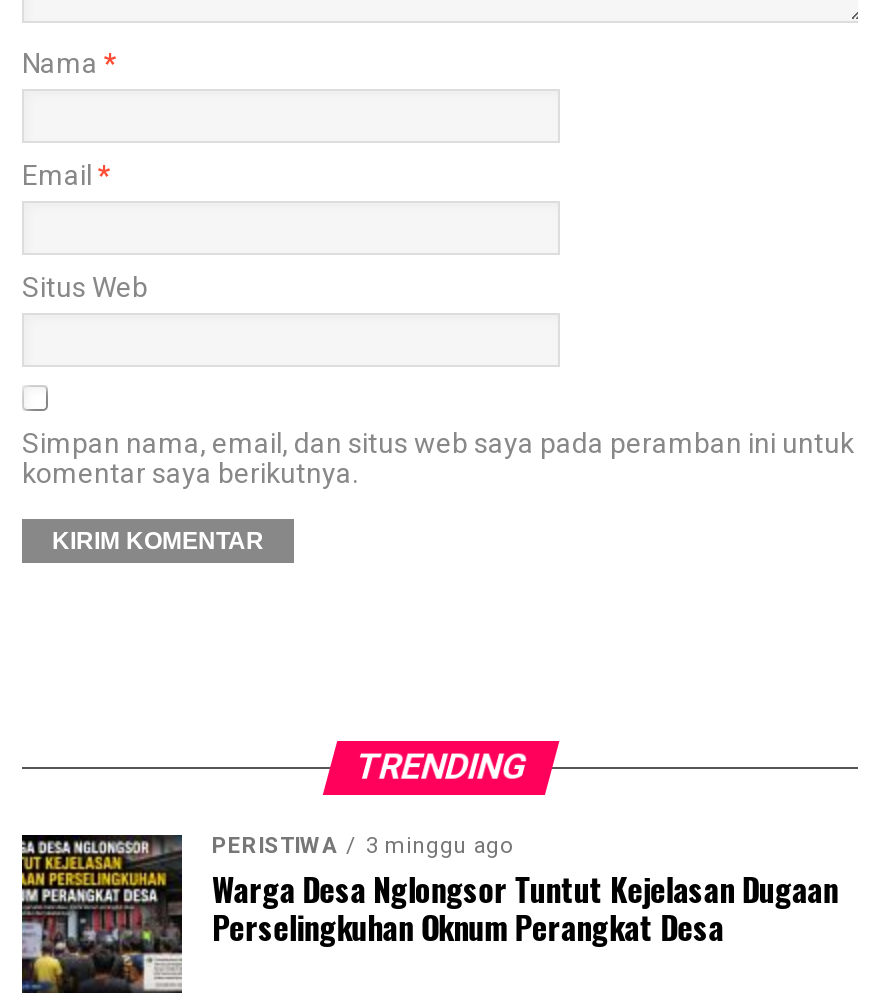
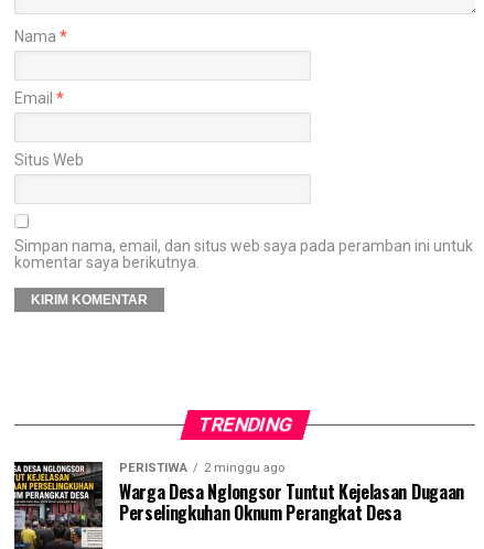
- PERISTIWA 3 minggu ago
+ PERISTIWA 2 minggu ago
